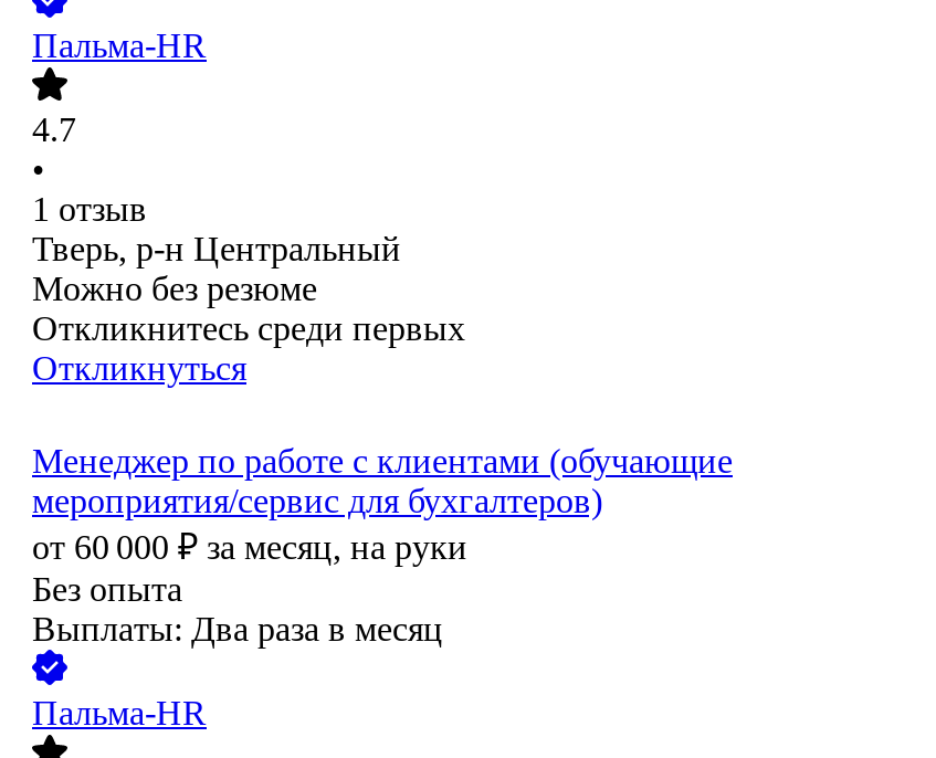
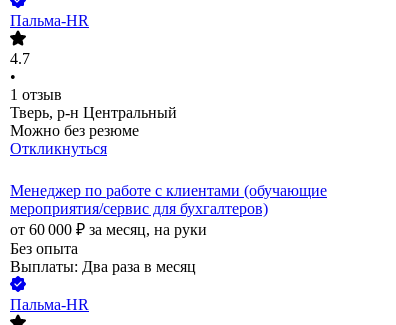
- Откликнитесь среди первых
